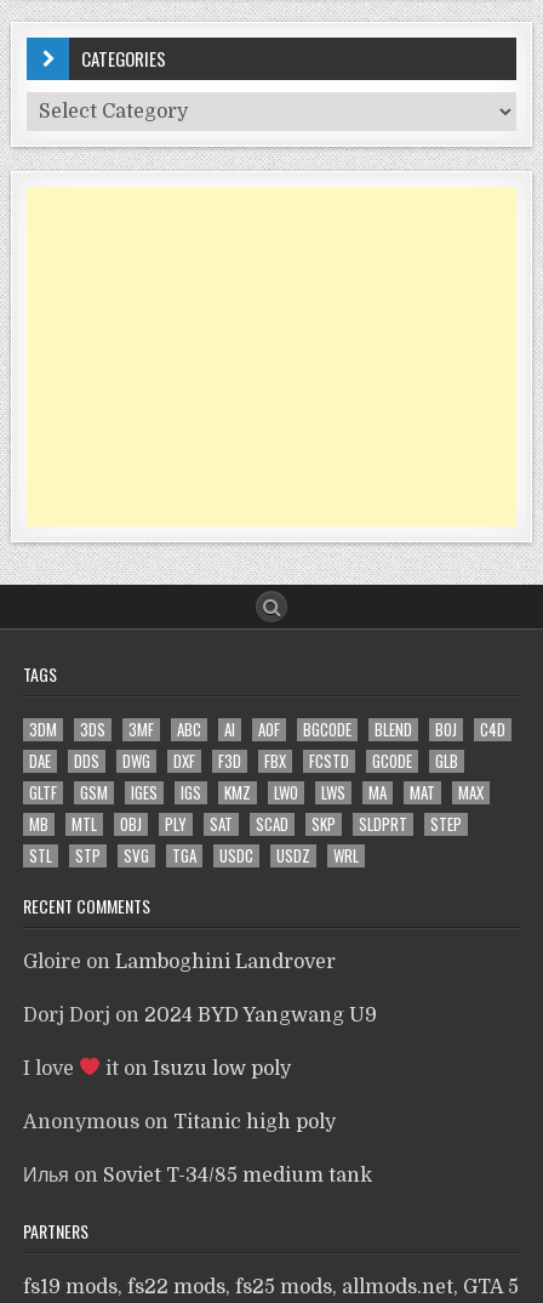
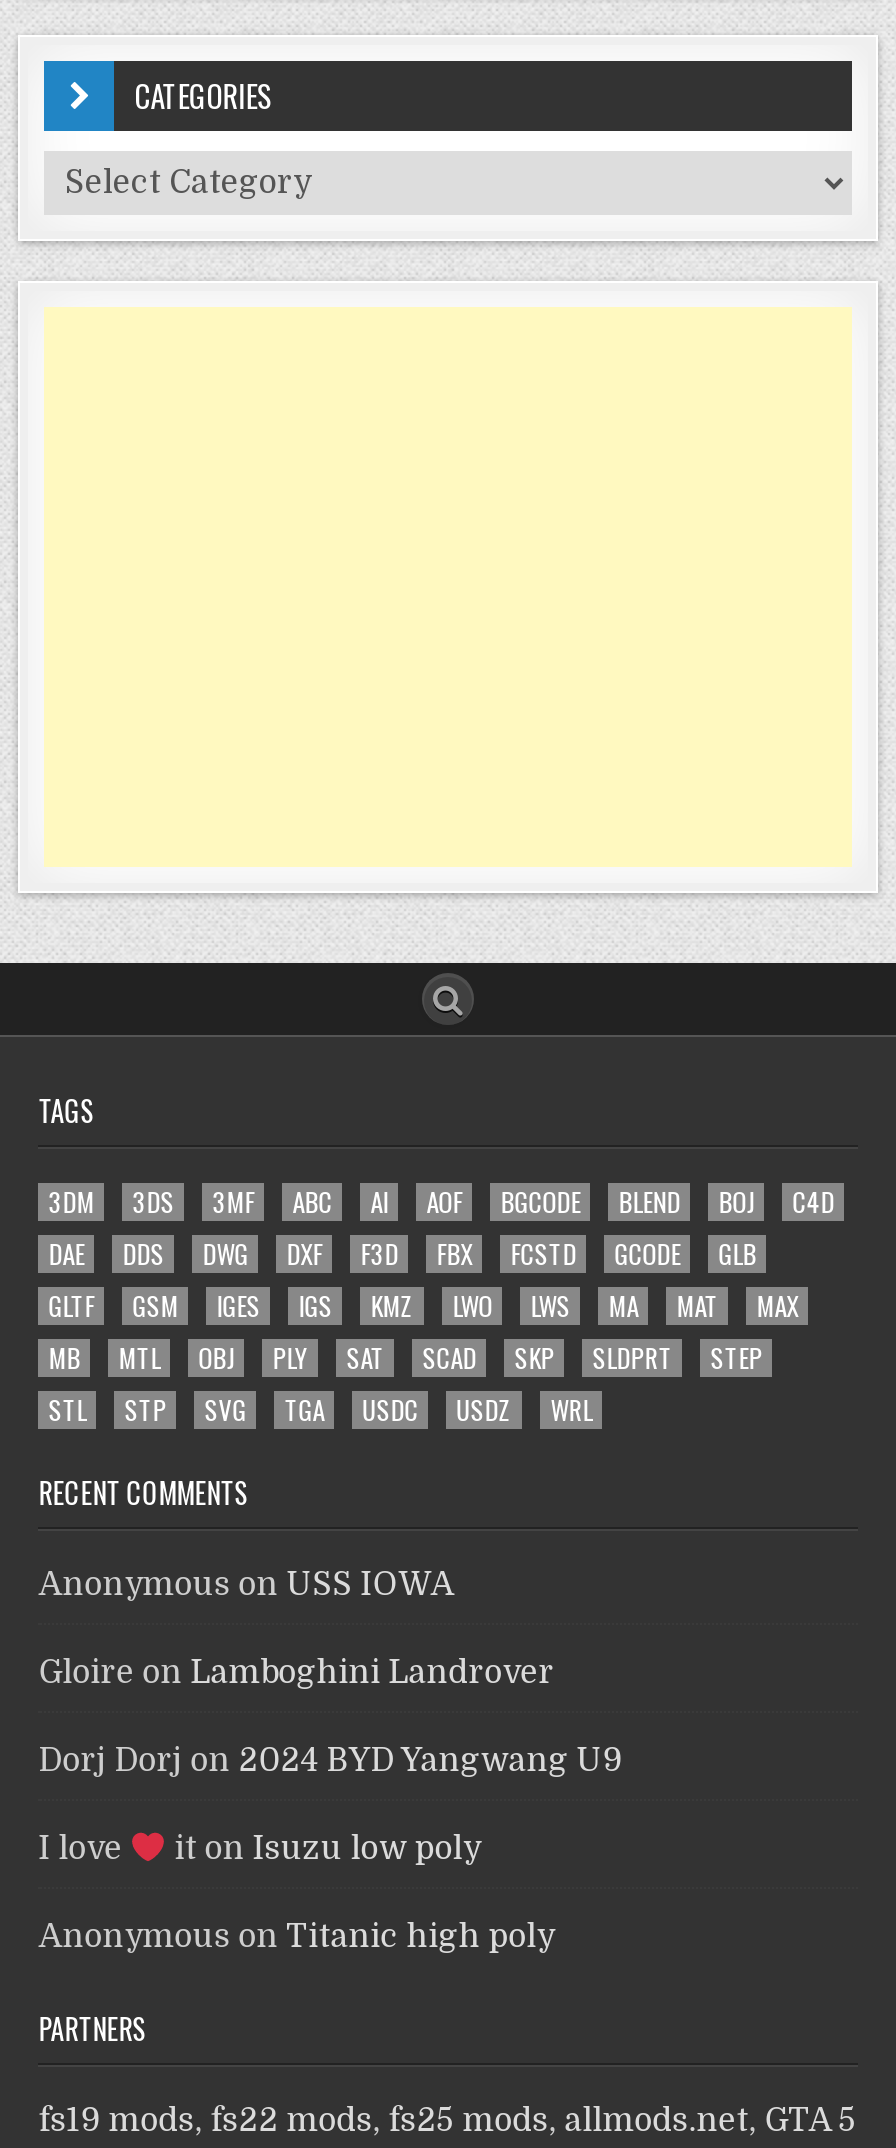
+ Anonymous on USS IOWA

moved down: Gloire on Lamboghini Landrover | Dorj Dorj on 2024 BYD Yangwang U9 | I love | it on Isuzu low poly | Anonymous on Titanic high poly

- Илья on Soviet T-34/85 medium tank
